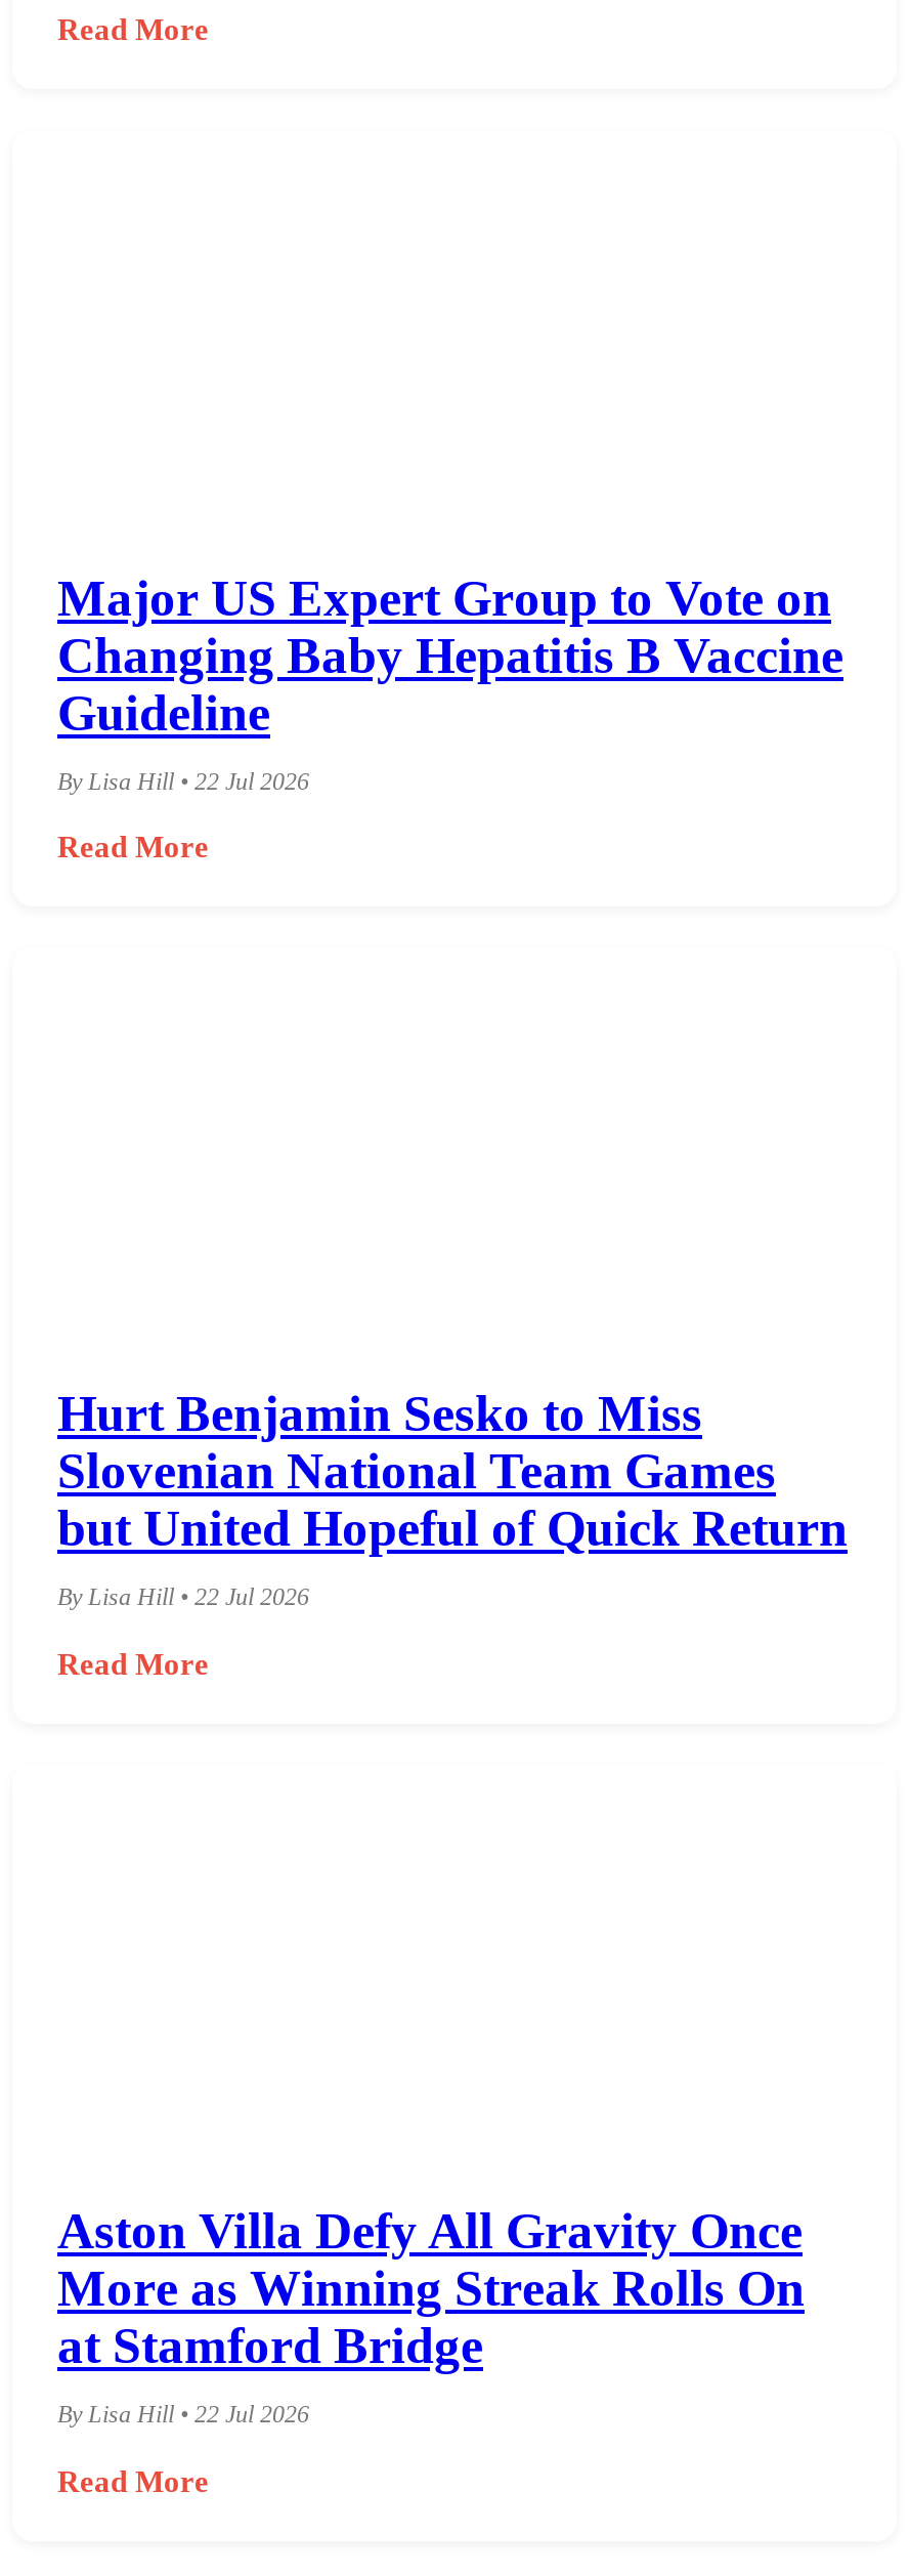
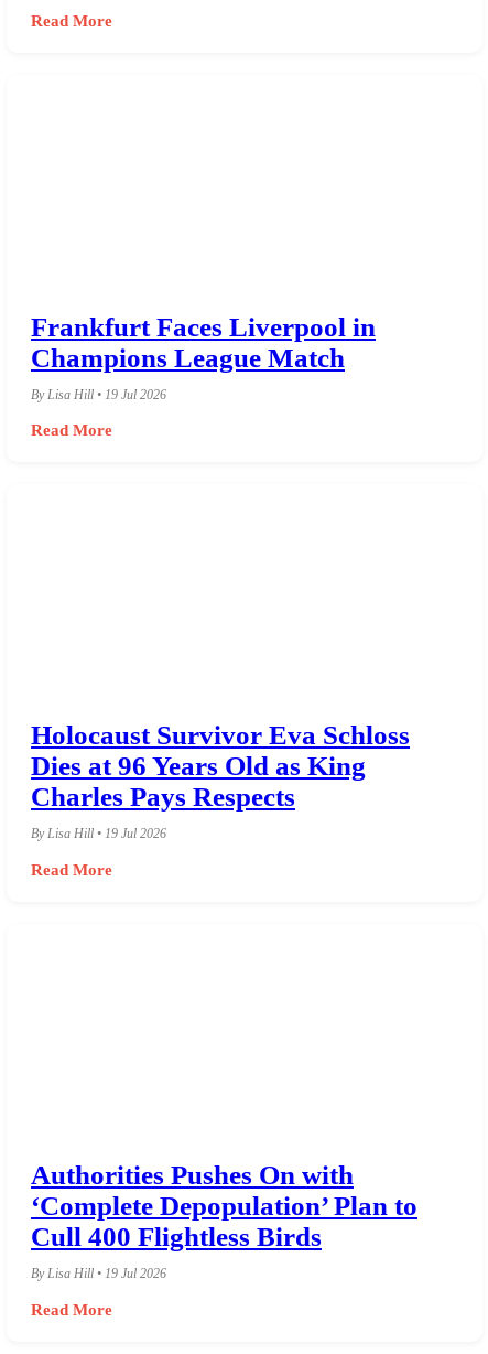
- Major US Expert Group to Vote on
- Changing Baby Hepatitis B Vaccine
- Guideline
+ Frankfurt Faces Liverpool in
+ Champions League Match

- By Lisa Hill • 22 Jul 2026
+ By Lisa Hill • 19 Jul 2026

- Hurt Benjamin Sesko to Miss
- Slovenian National Team Games
- but United Hopeful of Quick Return
+ Holocaust Survivor Eva Schloss
+ Dies at 96 Years Old as King
+ Charles Pays Respects

- By Lisa Hill • 22 Jul 2026
+ By Lisa Hill • 19 Jul 2026

- Aston Villa Defy All Gravity Once
- More as Winning Streak Rolls On
- at Stamford Bridge
+ Authorities Pushes On with
+ ‘Complete Depopulation’ Plan to
+ Cull 400 Flightless Birds

- By Lisa Hill • 22 Jul 2026
+ By Lisa Hill • 19 Jul 2026
